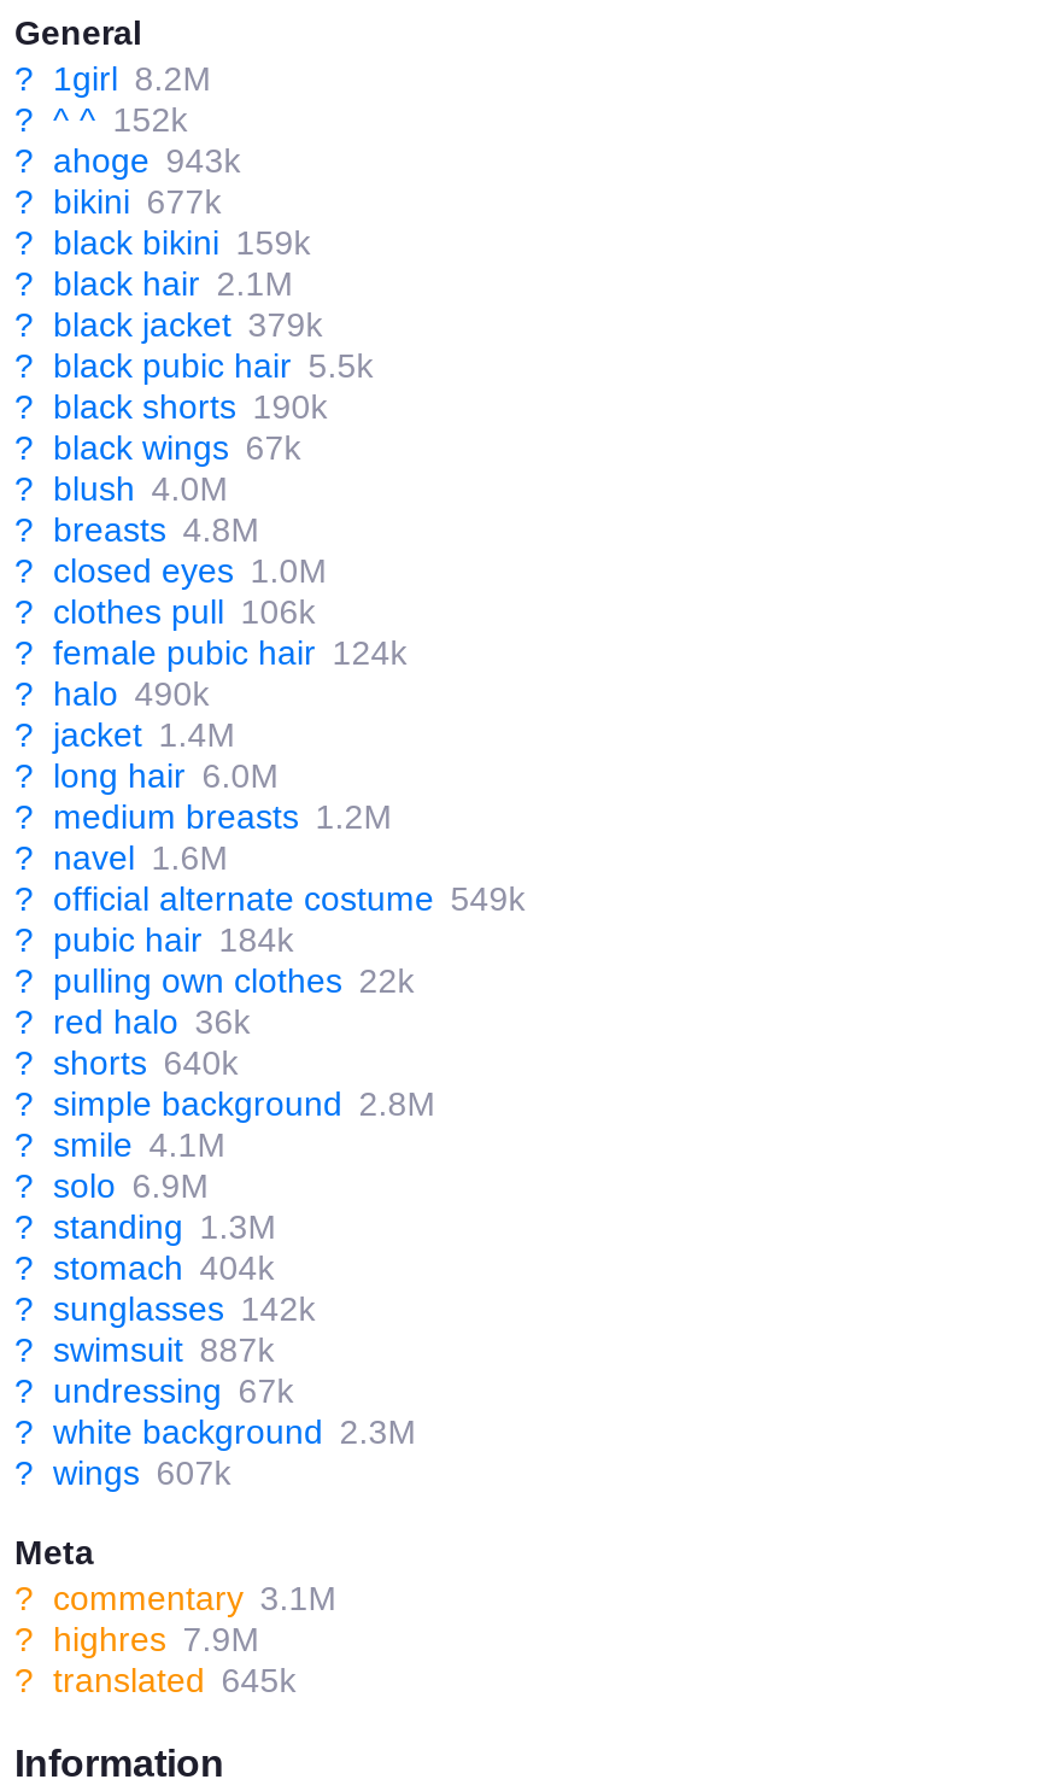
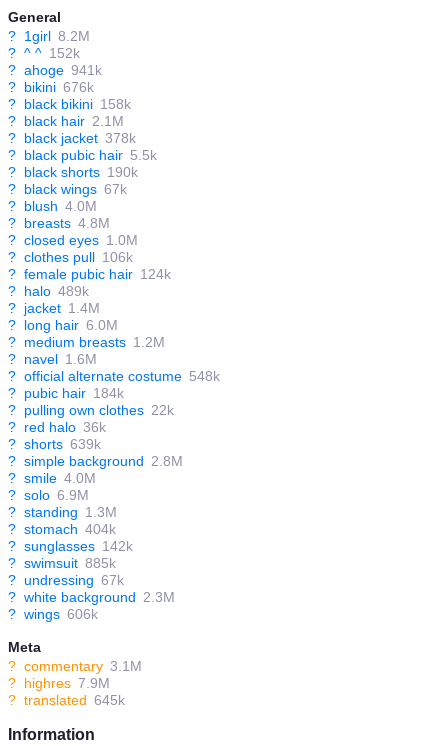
- ? ahoge 943k
+ ? ahoge 941k

- ? bikini 677k
+ ? bikini 676k

- ? black bikini 159k
+ ? black bikini 158k

- ? black jacket 379k
+ ? black jacket 378k

- ? halo 490k
+ ? halo 489k

- ? official alternate costume 549k
+ ? official alternate costume 548k

- ? shorts 640k
+ ? shorts 639k

- ? smile 4.1M
+ ? smile 4.0M

- ? swimsuit 887k
+ ? swimsuit 885k

- ? wings 607k
+ ? wings 606k
